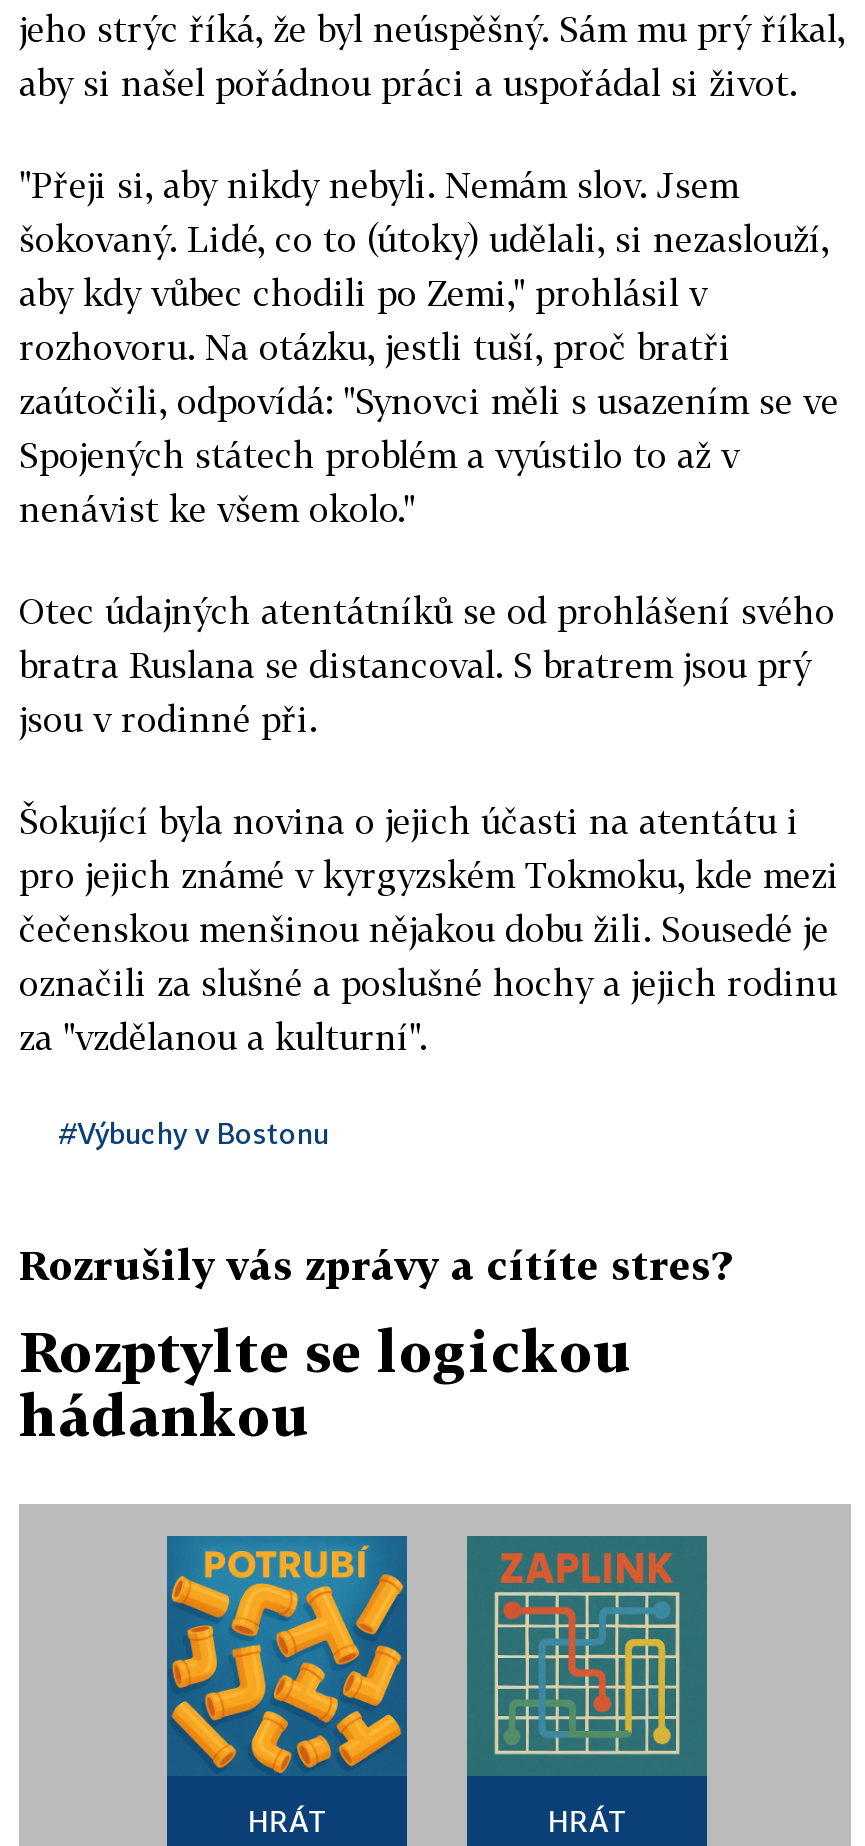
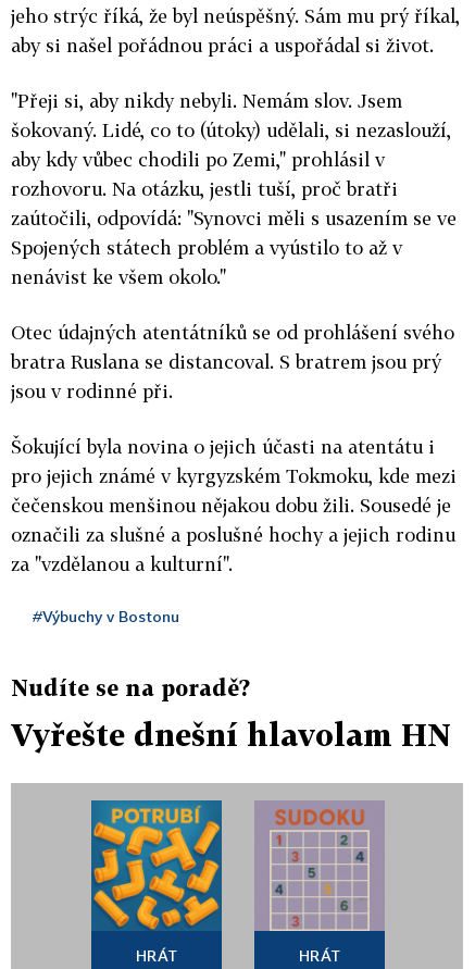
- Rozrušily vás zprávy a cítíte stres?
+ Nudíte se na poradě?

- Rozptylte se logickou
- hádankou
+ Vyřešte dnešní hlavolam HN

- [image]
+ [image]
